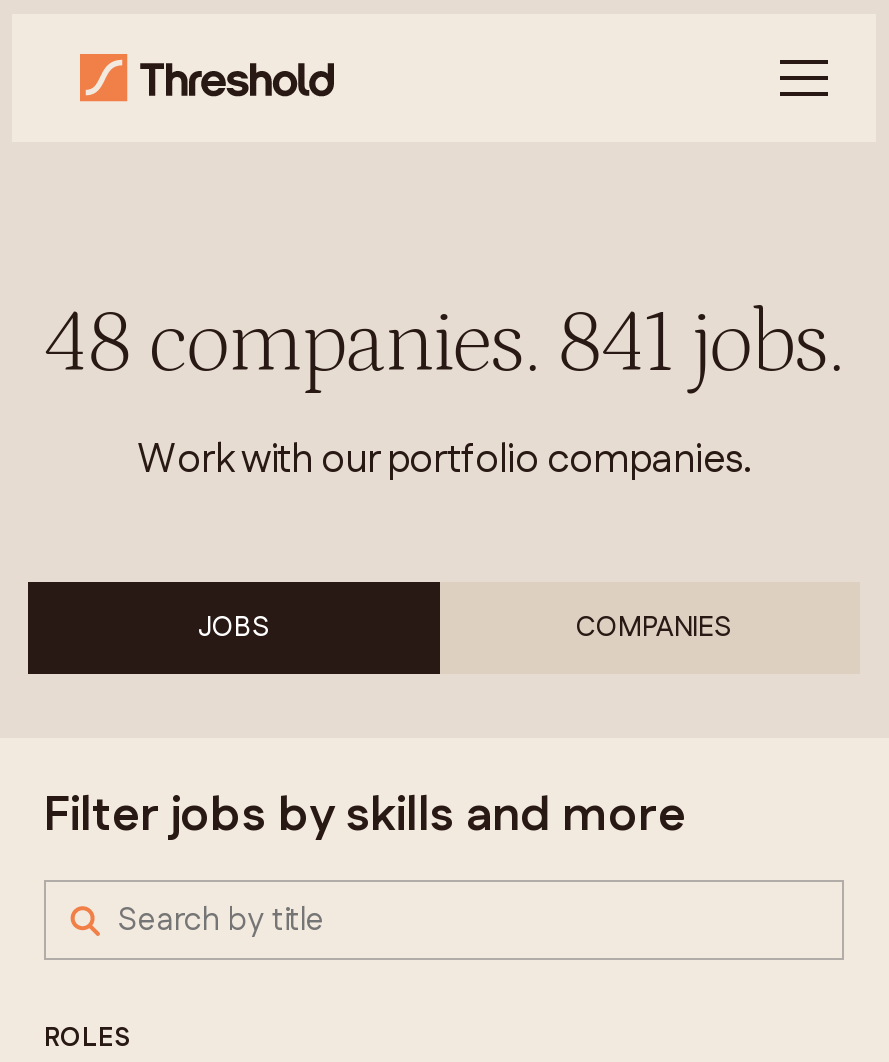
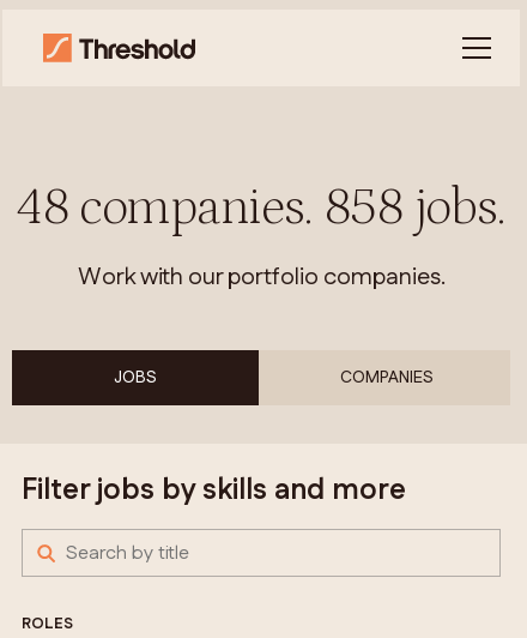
- 48 companies. 841 jobs.
+ 48 companies. 858 jobs.
